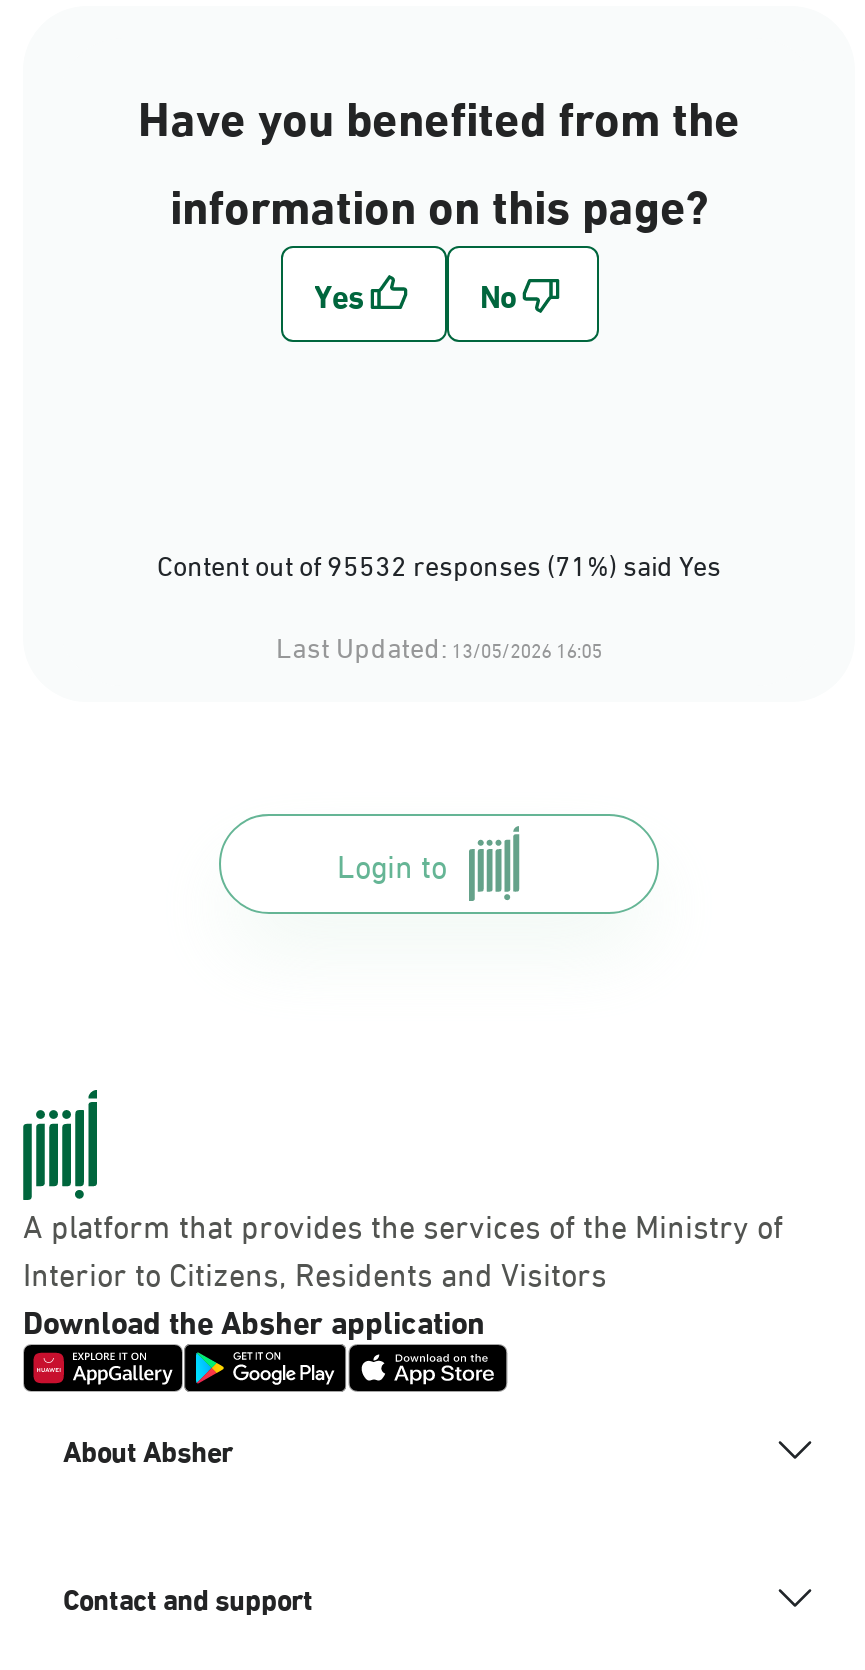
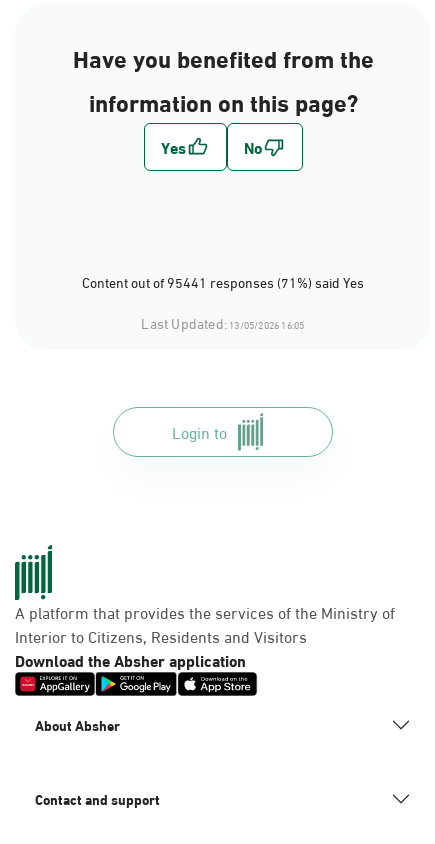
- Content out of 95532 responses (71%) said Yes
+ Content out of 95441 responses (71%) said Yes
